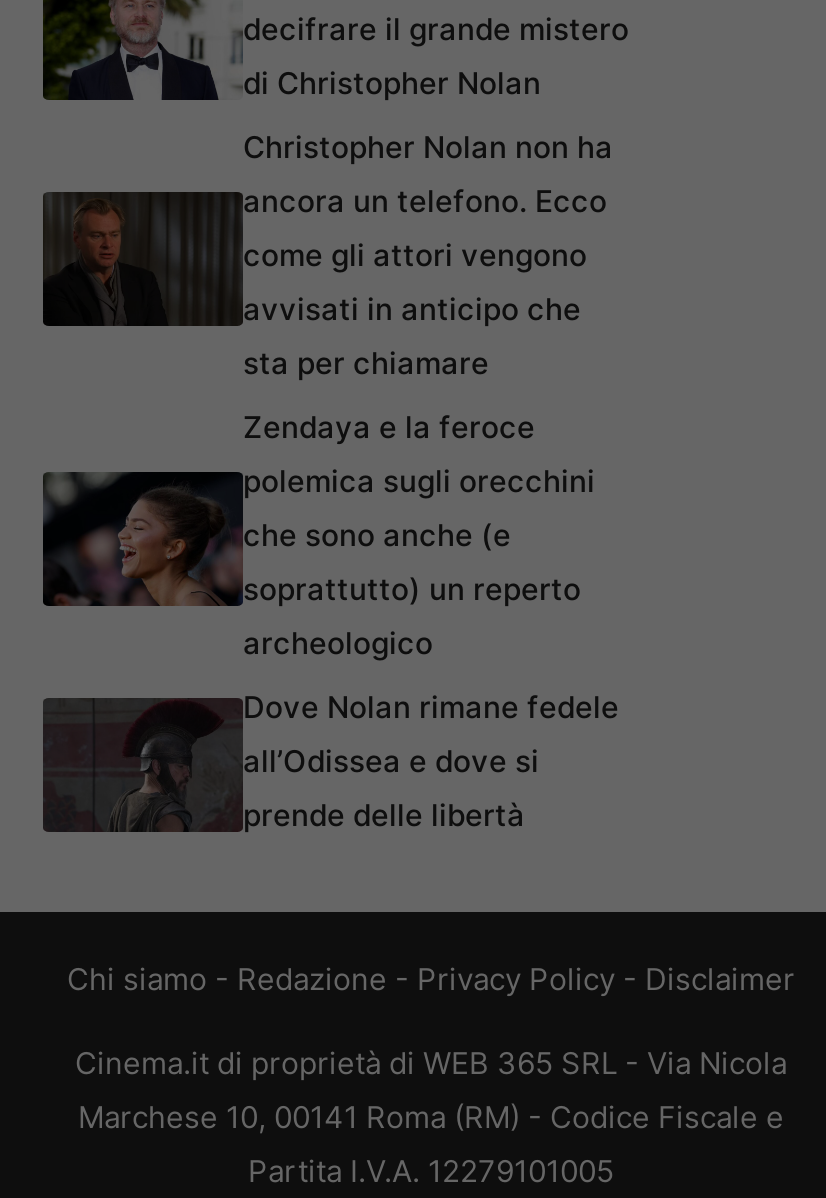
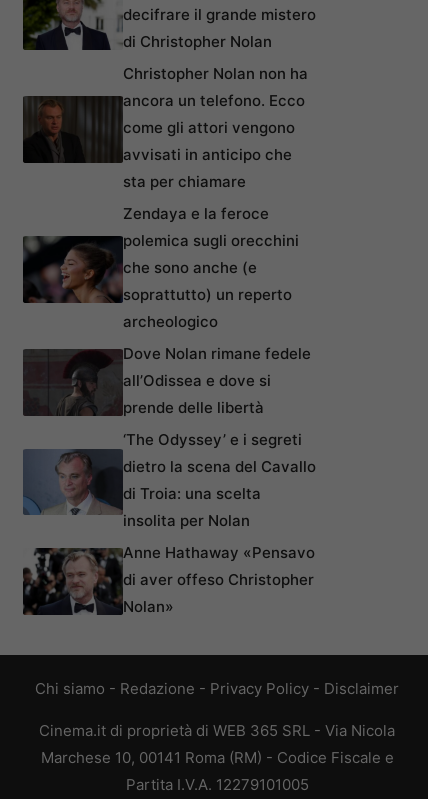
+ [image]
+ ‘The Odyssey’ e i segreti
+ dietro la scena del Cavallo
+ di Troia: una scelta
+ insolita per Nolan
+ Anne Hathaway «Pensavo
+ di aver offeso Christopher
+ Nolan»

+ [image]
